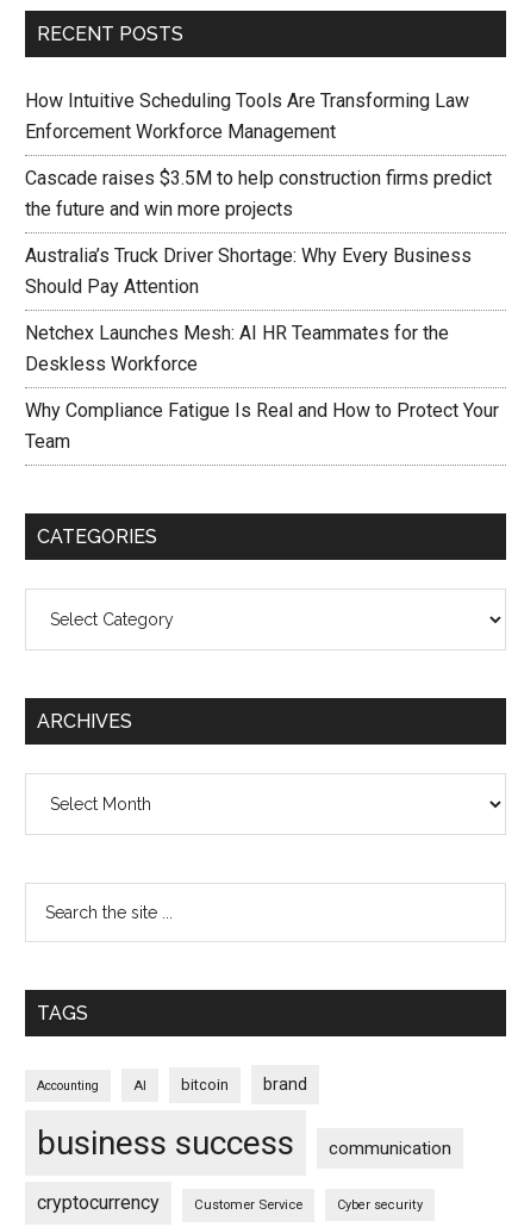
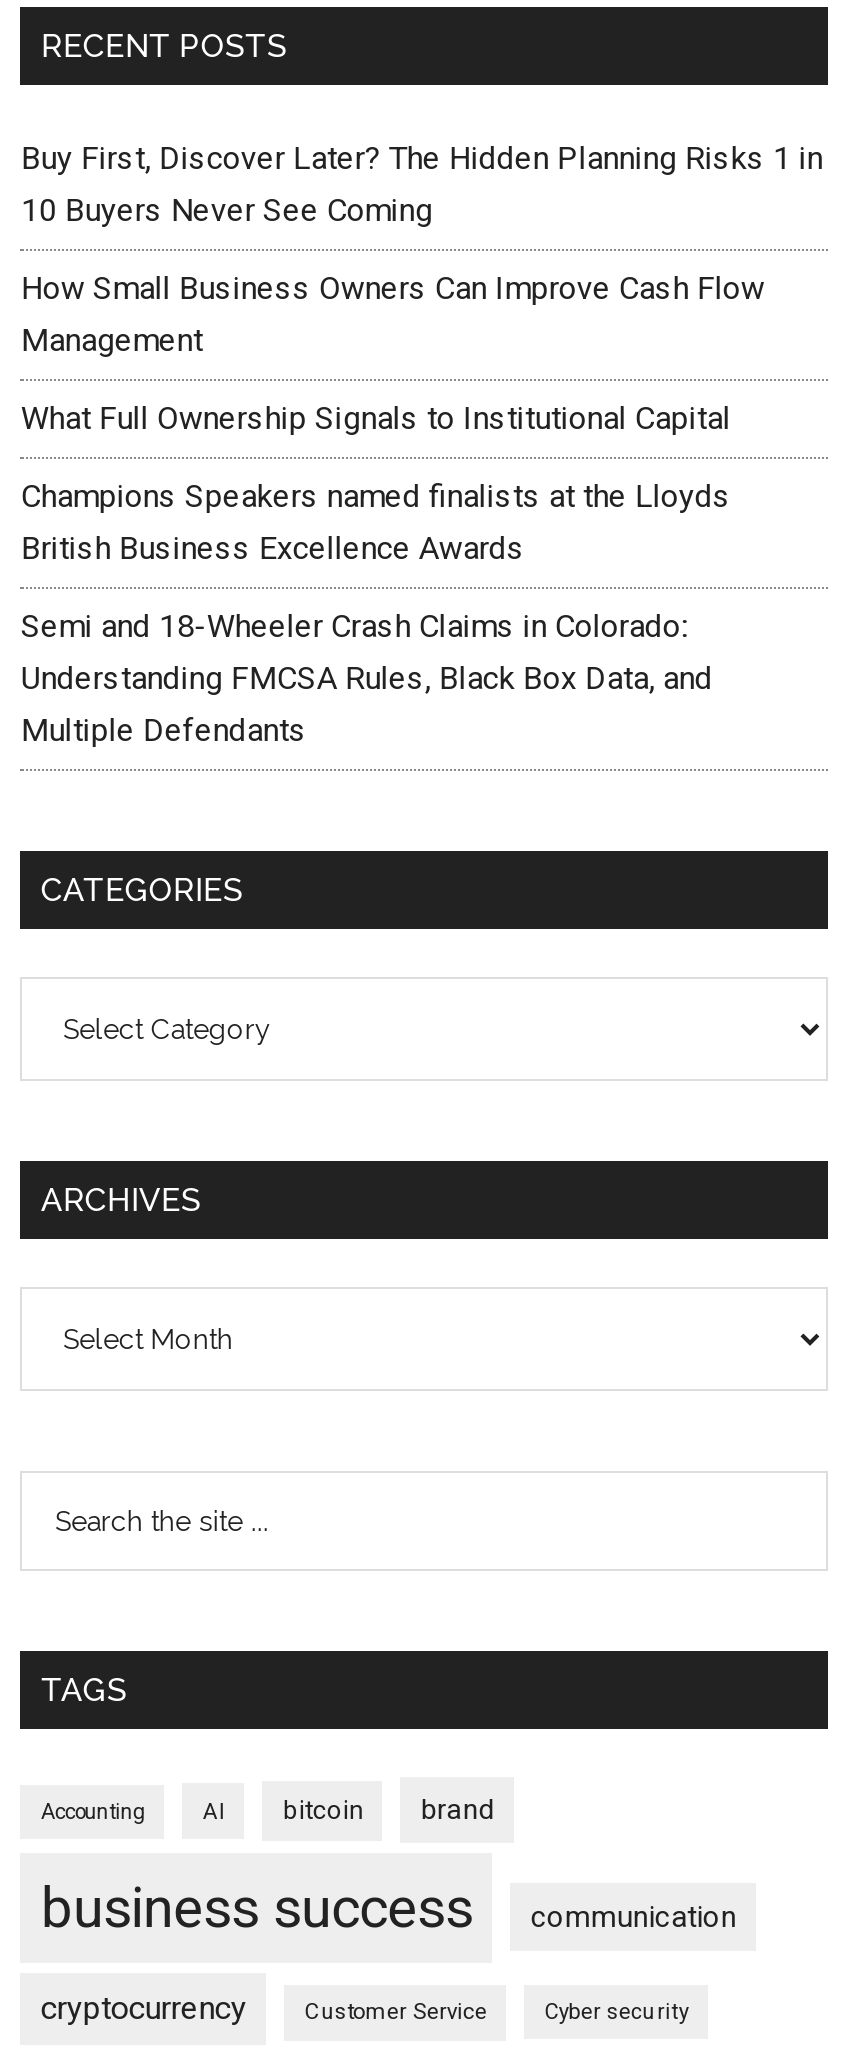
- How Intuitive Scheduling Tools Are Transforming Law
- Enforcement Workforce Management
+ Buy First, Discover Later? The Hidden Planning Risks 1 in
+ 10 Buyers Never See Coming

- Cascade raises $3.5M to help construction firms predict
- the future and win more projects
+ How Small Business Owners Can Improve Cash Flow
+ Management

- Australia’s Truck Driver Shortage: Why Every Business
- Should Pay Attention
+ What Full Ownership Signals to Institutional Capital

- Netchex Launches Mesh: AI HR Teammates for the
- Deskless Workforce
+ Champions Speakers named finalists at the Lloyds
+ British Business Excellence Awards

- Why Compliance Fatigue Is Real and How to Protect Your
- Team
+ Semi and 18-Wheeler Crash Claims in Colorado:
+ Understanding FMCSA Rules, Black Box Data, and
+ Multiple Defendants
